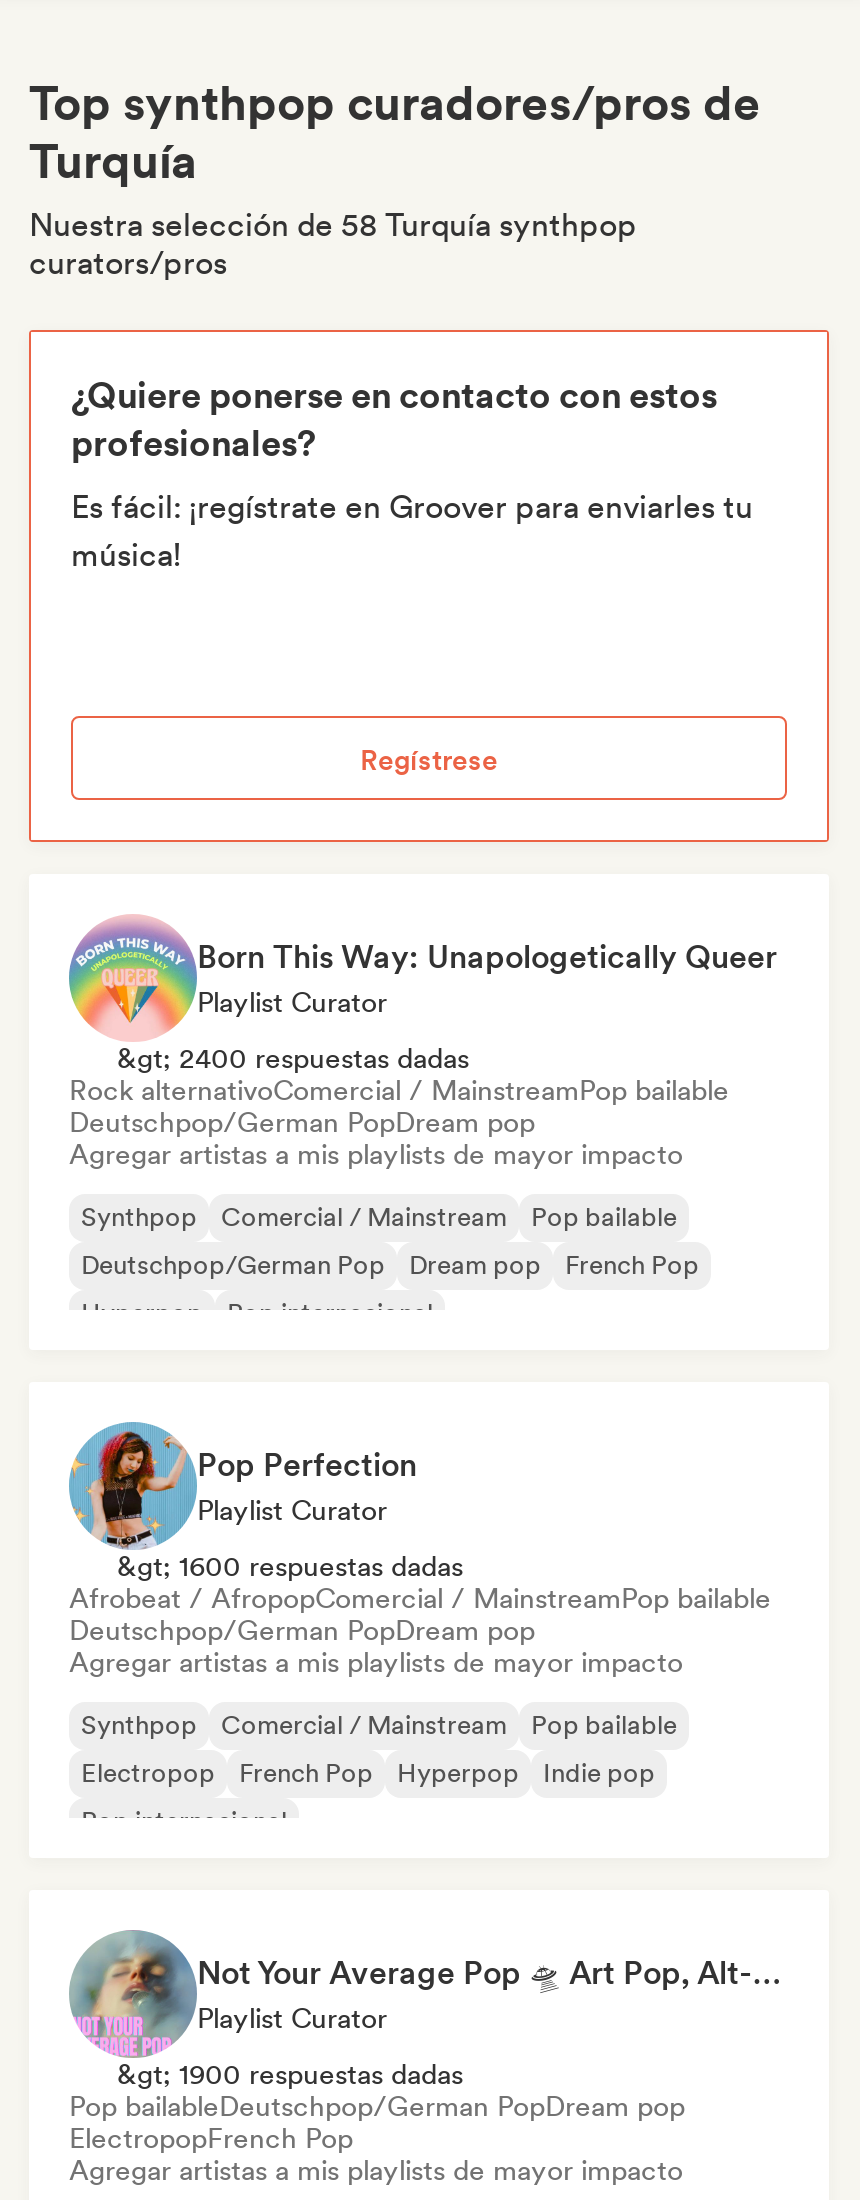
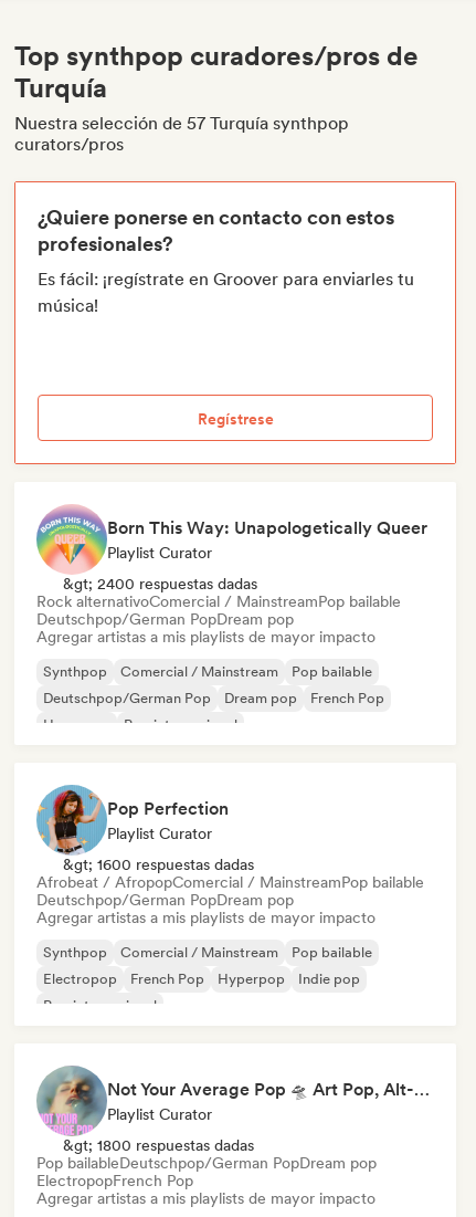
- Nuestra selección de 58 Turquía synthpop
+ Nuestra selección de 57 Turquía synthpop

- &gt; 1900 respuestas dadas
+ &gt; 1800 respuestas dadas
